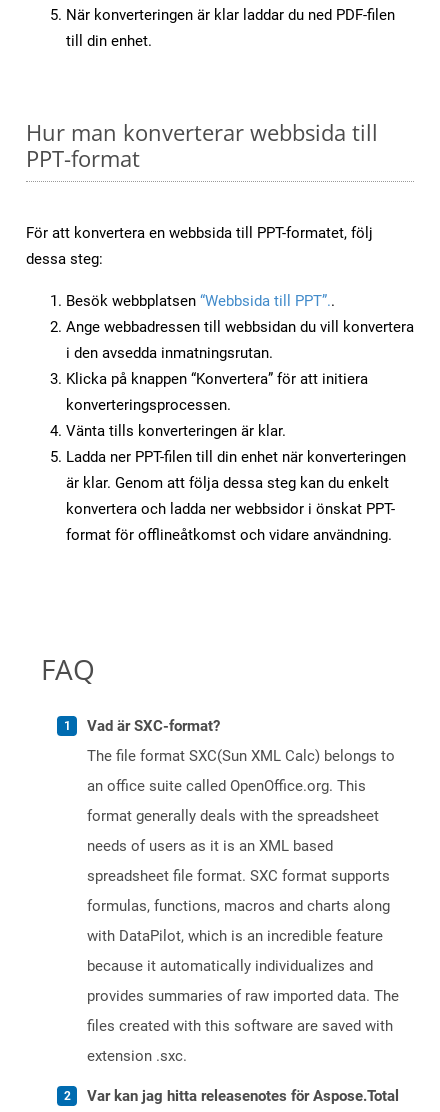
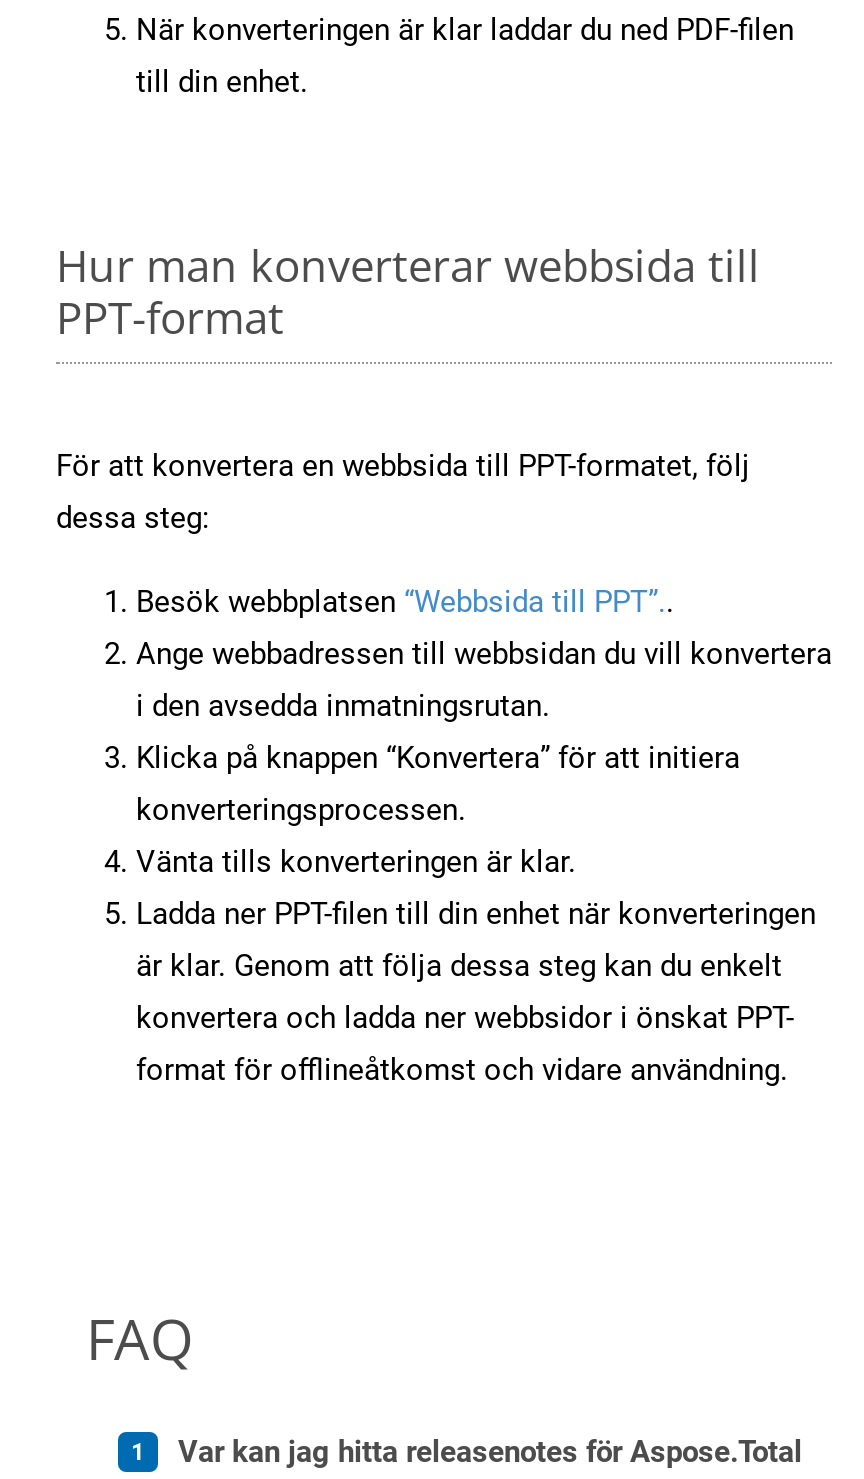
- Vad är SXC-format?
- The file format SXC(Sun XML Calc) belongs to
- an office suite called OpenOffice.org. This
- format generally deals with the spreadsheet
- needs of users as it is an XML based
- spreadsheet file format. SXC format supports
- formulas, functions, macros and charts along
- with DataPilot, which is an incredible feature
- because it automatically individualizes and
- provides summaries of raw imported data. The
- files created with this software are saved with
- extension .sxc.
